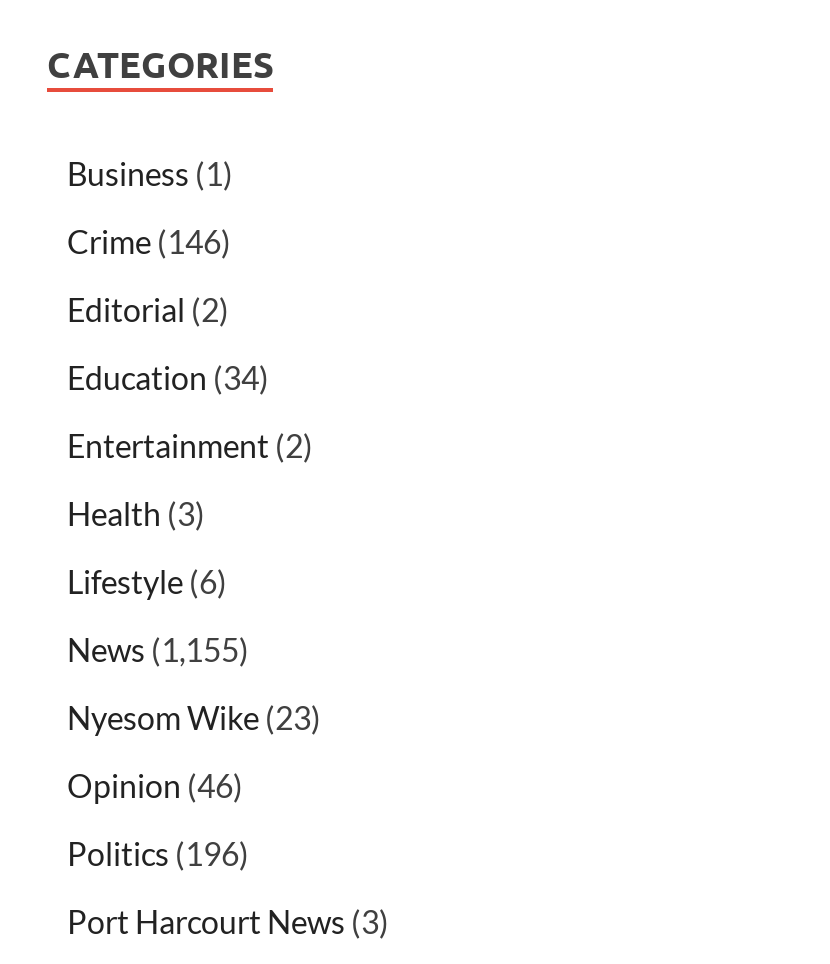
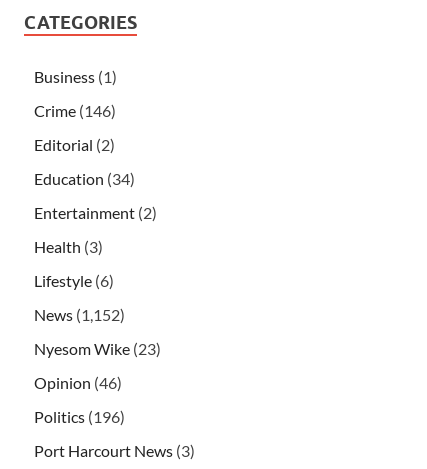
- News (1,155)
+ News (1,152)
